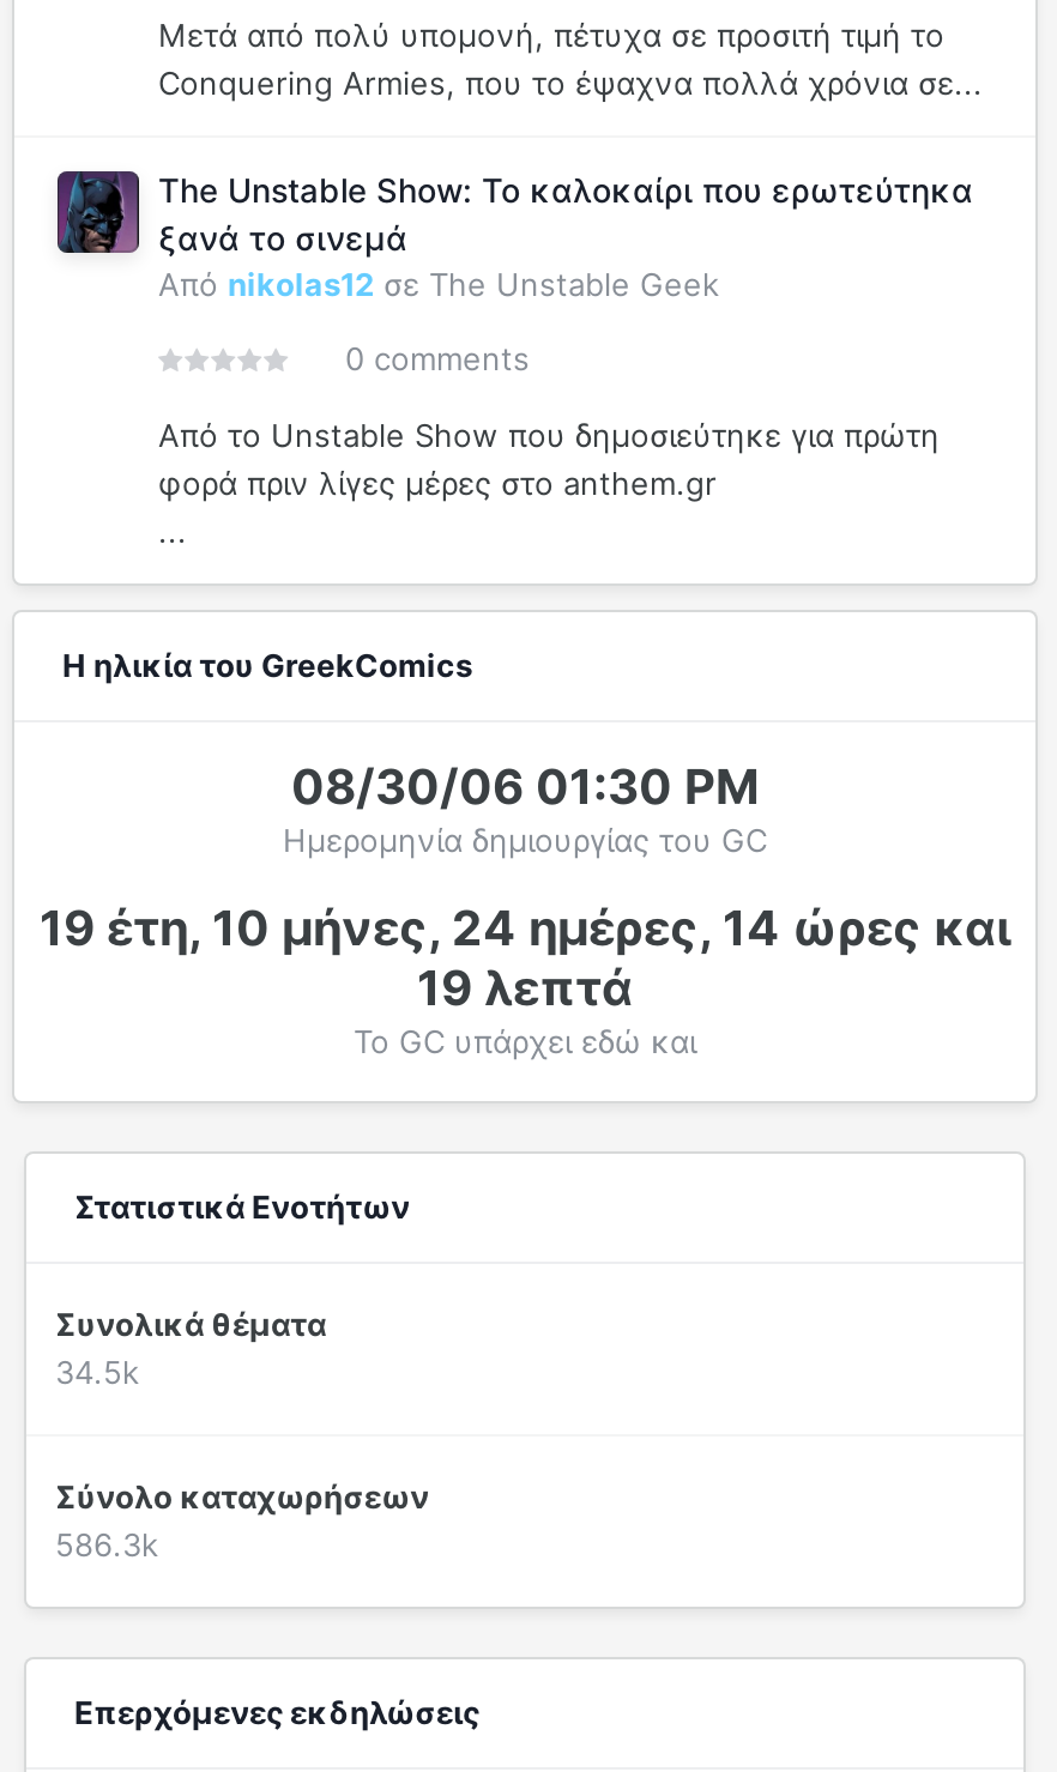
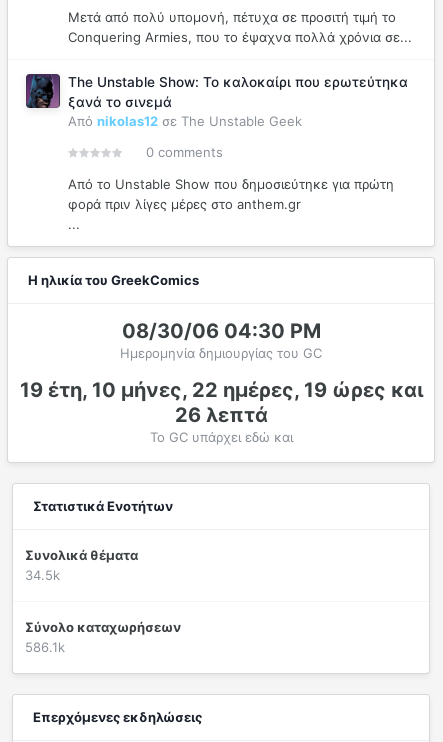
- 08/30/06 01:30 PM
+ 08/30/06 04:30 PM

- 19 έτη, 10 μήνες, 24 ημέρες, 14 ώρες και
+ 19 έτη, 10 μήνες, 22 ημέρες, 19 ώρες και

- 19 λεπτά
+ 26 λεπτά

- 586.3k
+ 586.1k
